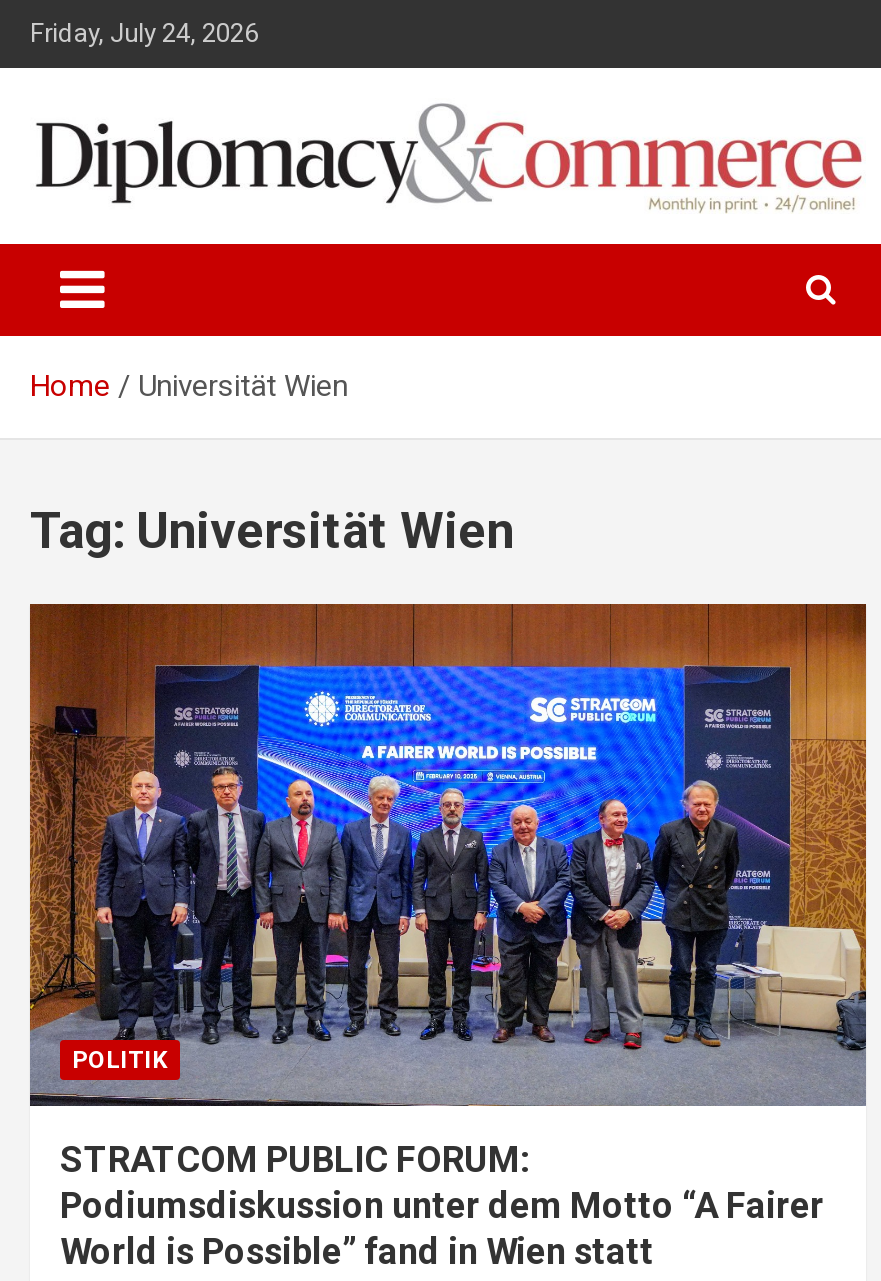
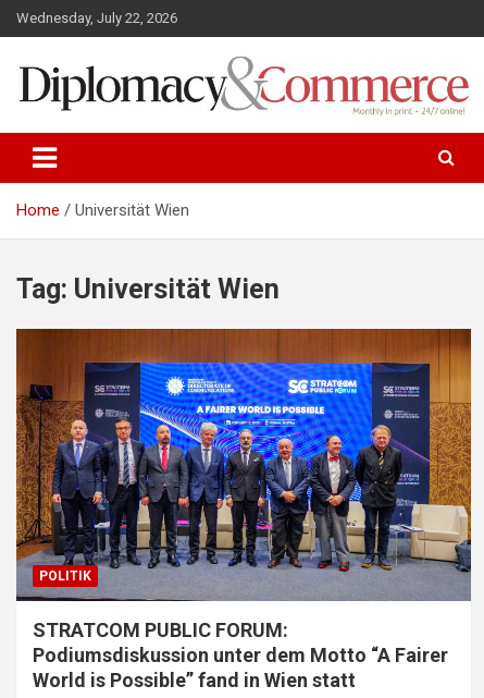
- Friday, July 24, 2026
+ Wednesday, July 22, 2026
